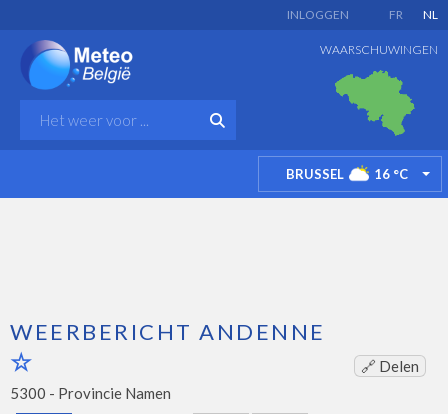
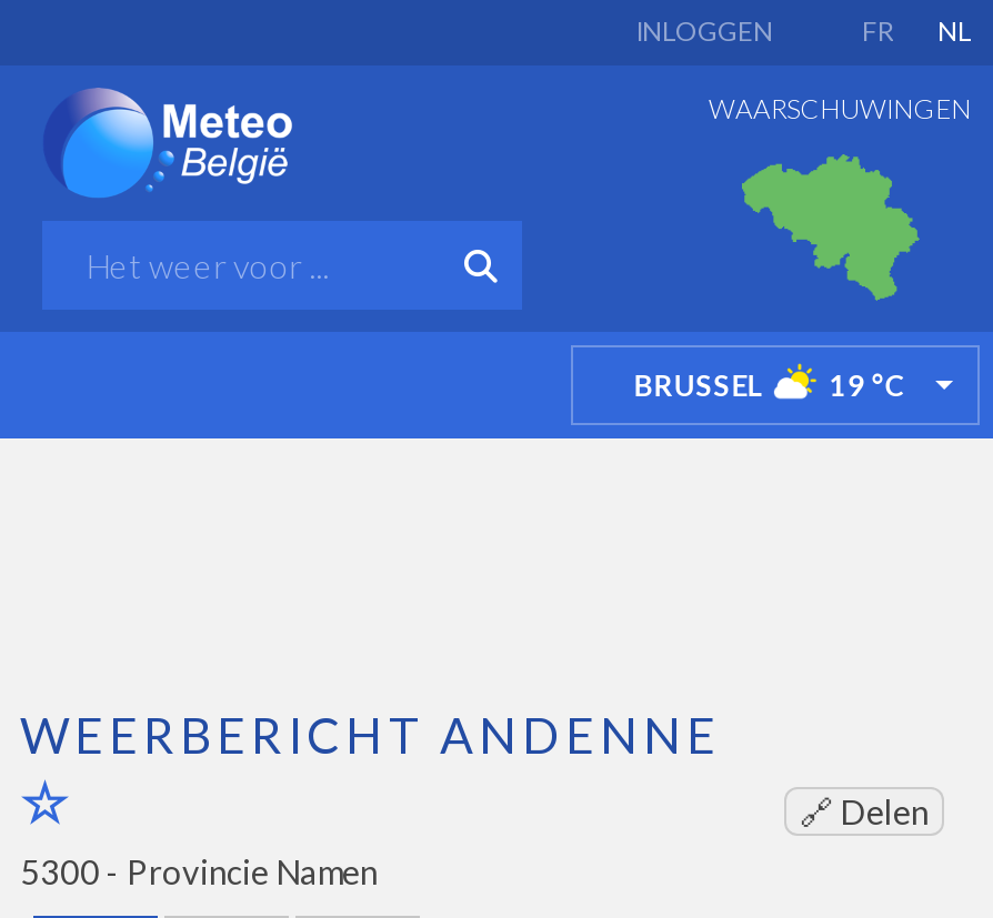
- 16 °C
+ 19 °C
